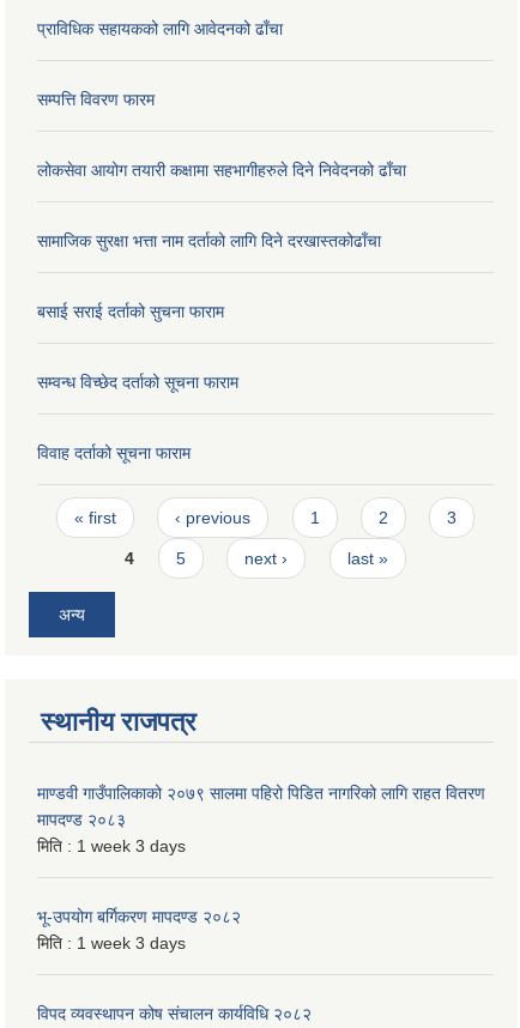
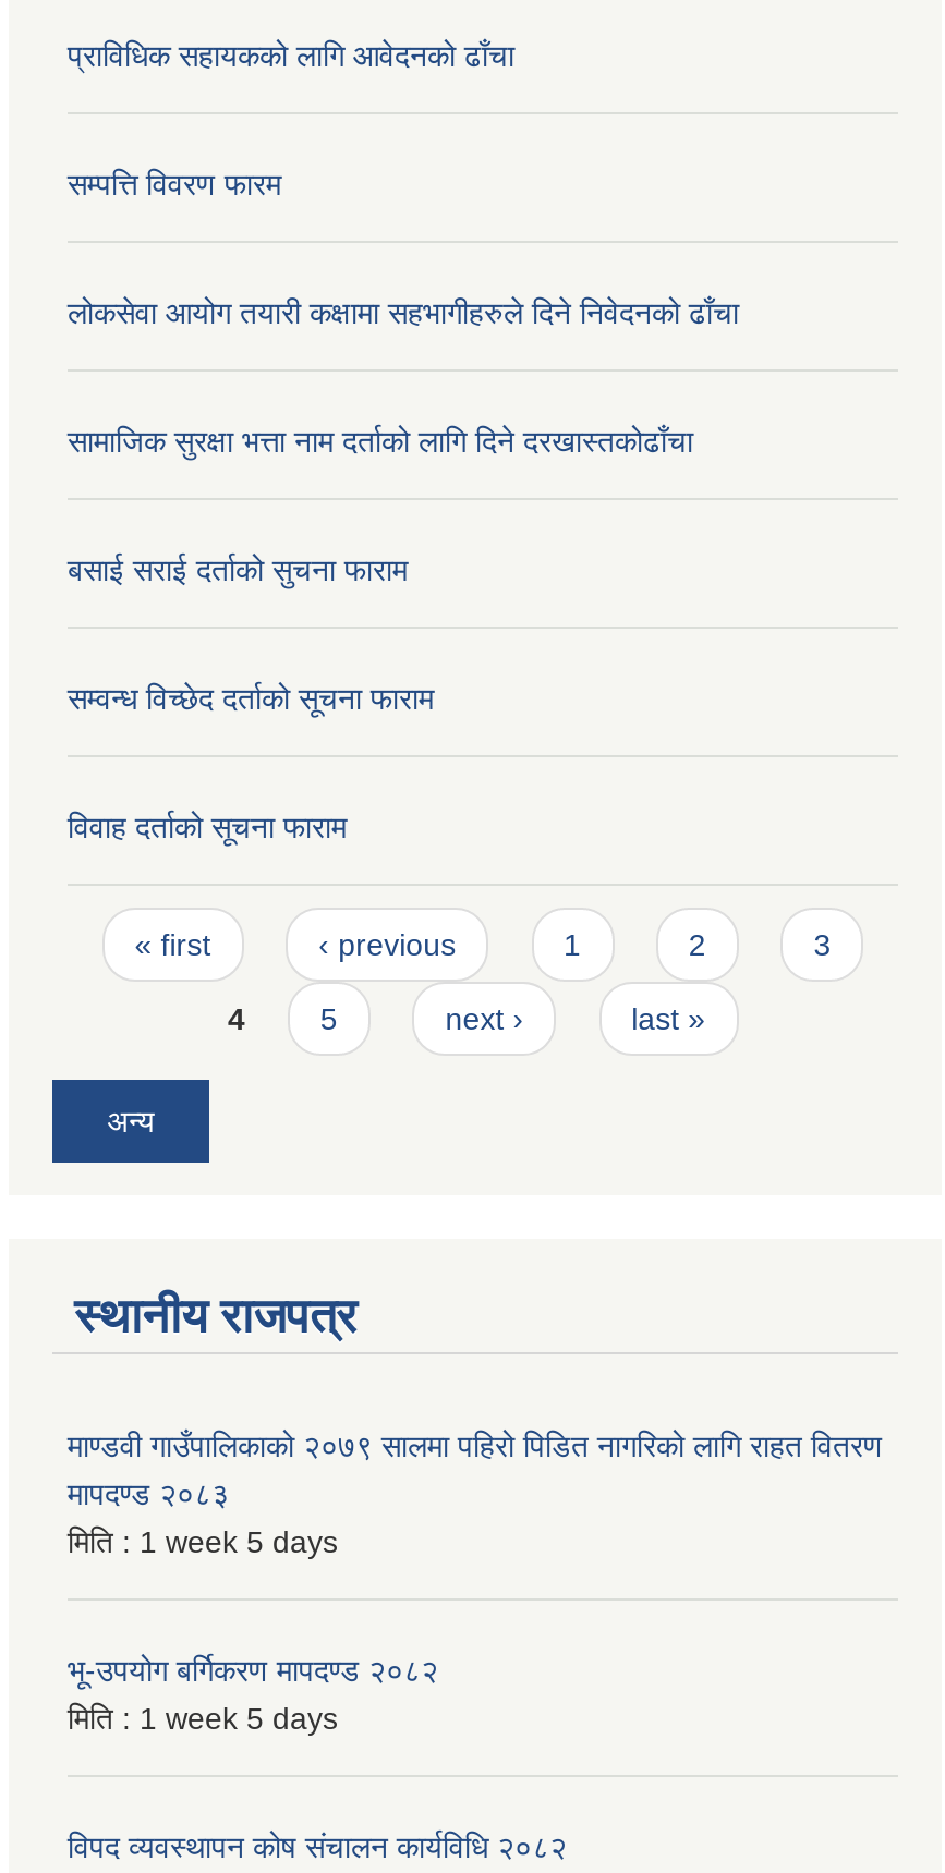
- मिति : 1 week 3 days
+ मिति : 1 week 5 days

- मिति : 1 week 3 days
+ मिति : 1 week 5 days
